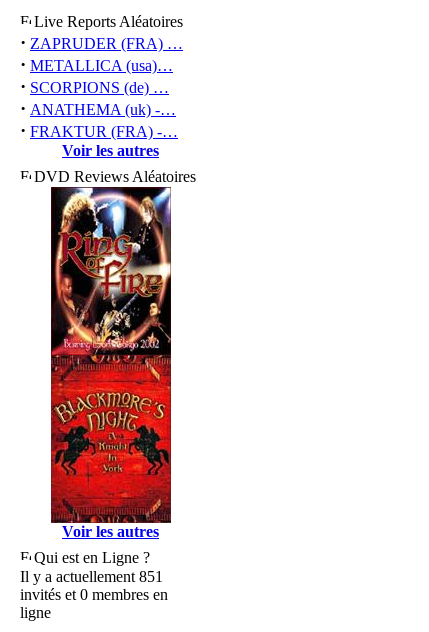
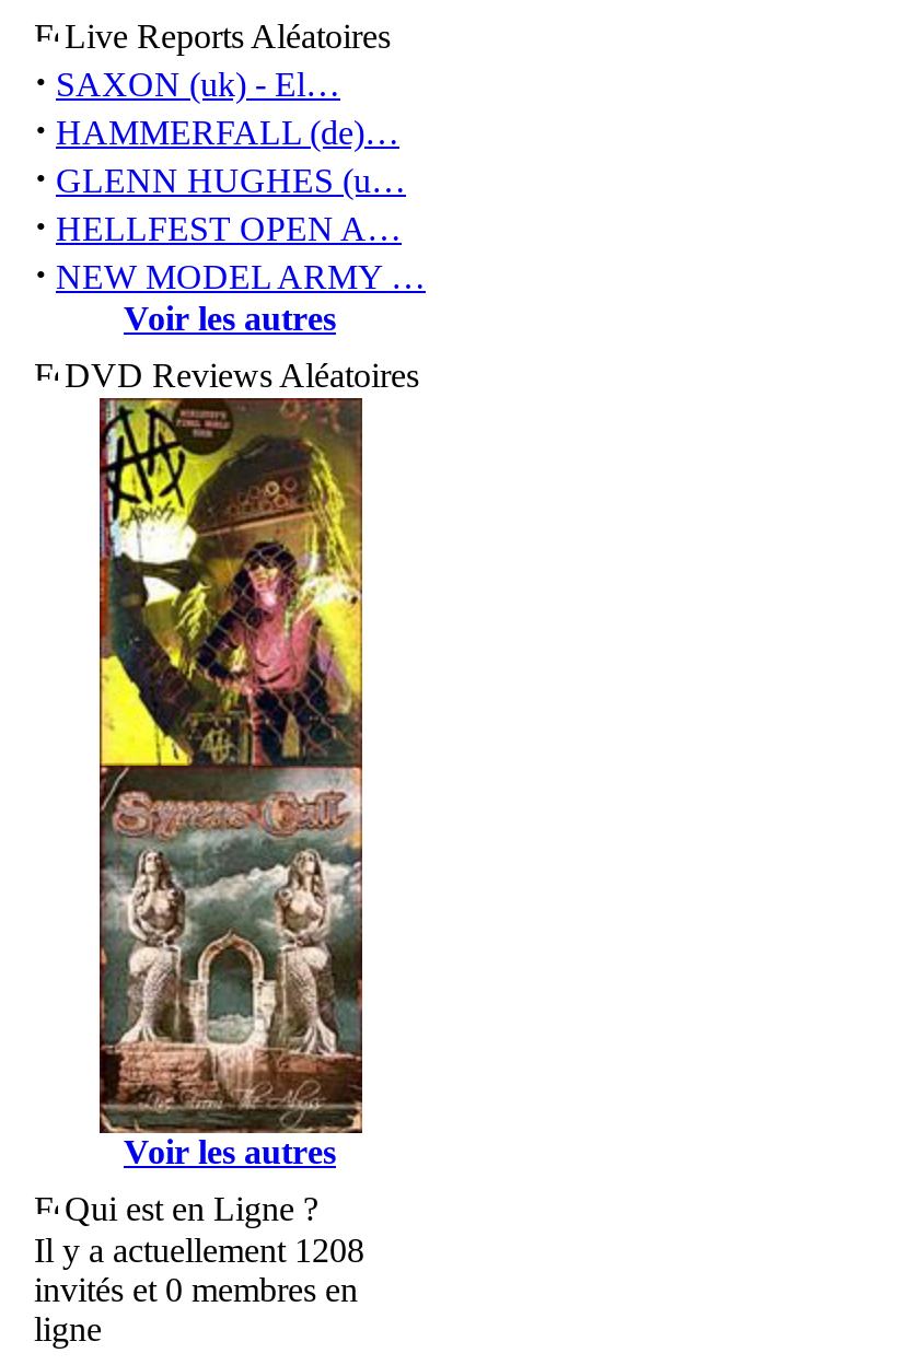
- · ZAPRUDER (FRA) …
- · METALLICA (usa)…
- · SCORPIONS (de) …
- · ANATHEMA (uk) -…
- · FRAKTUR (FRA) -…
+ · SAXON (uk) - El…
+ · HAMMERFALL (de)…
+ · GLENN HUGHES (u…
+ · HELLFEST OPEN A…
+ · NEW MODEL ARMY …

- [image]
+ [image]

- Il y a actuellement 851
+ Il y a actuellement 1208
